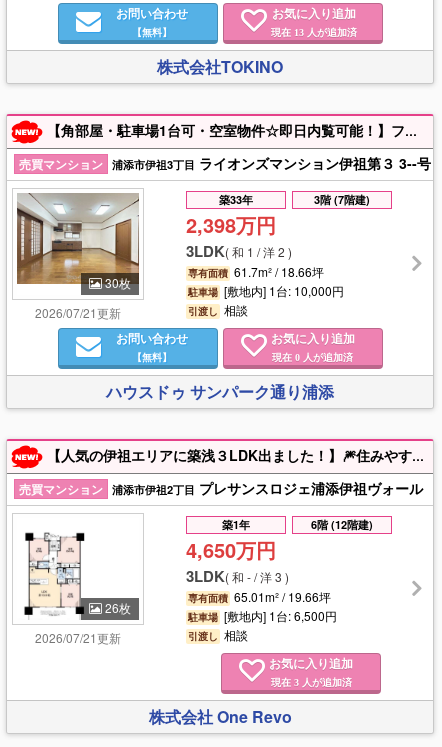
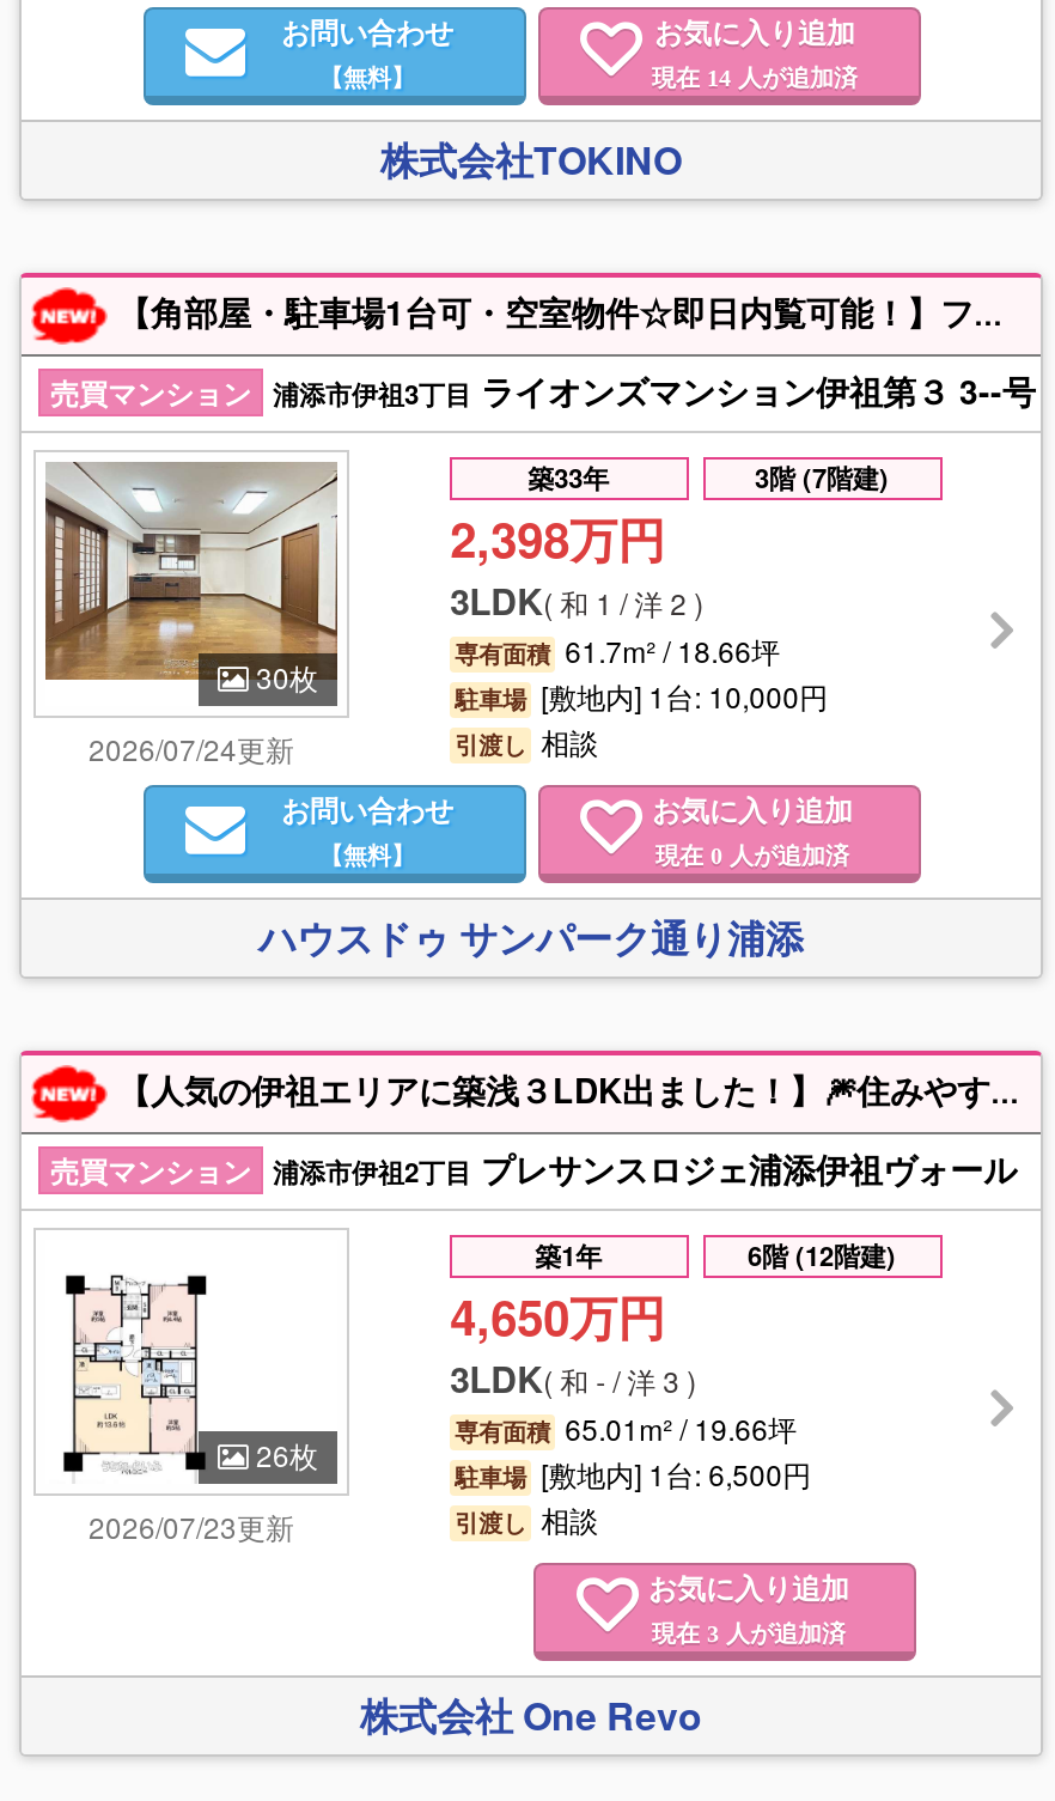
- 現在13人が追加済
+ 現在14人が追加済

- 2026/07/21更新
+ 2026/07/24更新

- 2026/07/21更新
+ 2026/07/23更新
